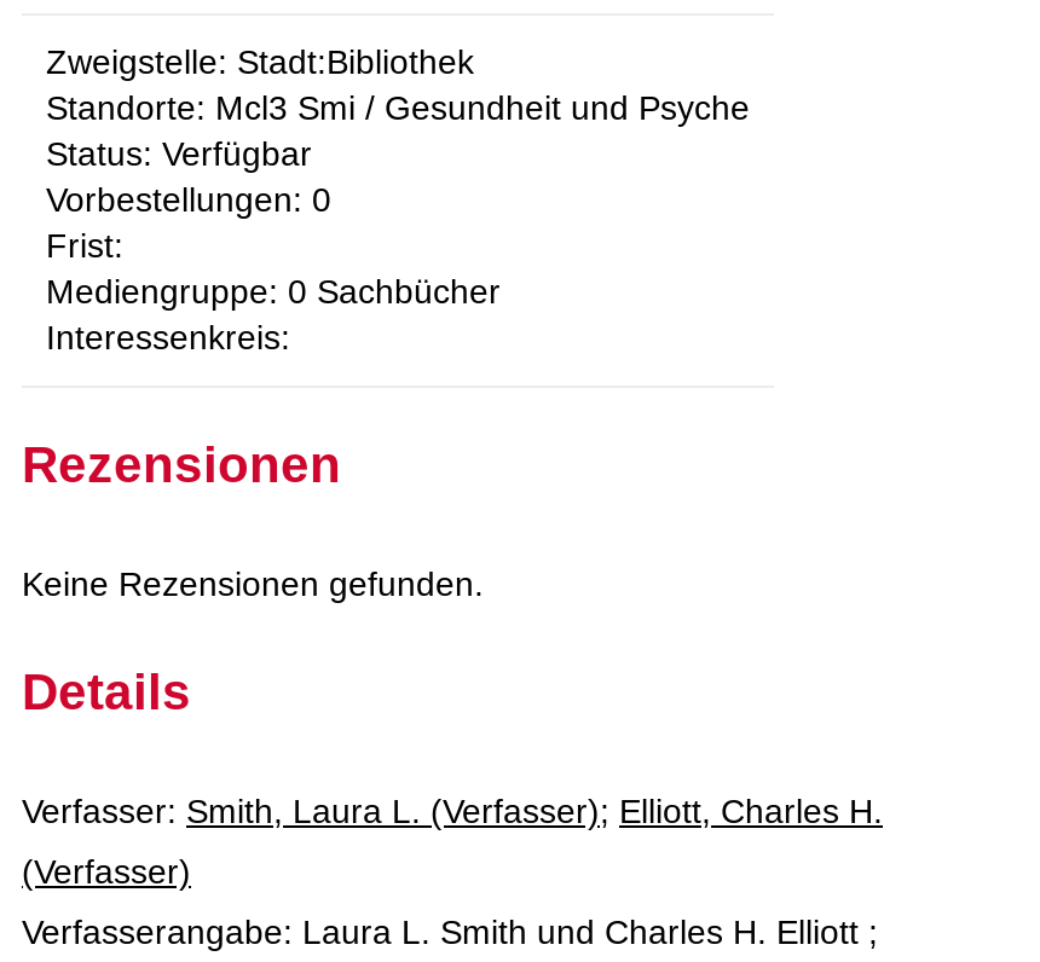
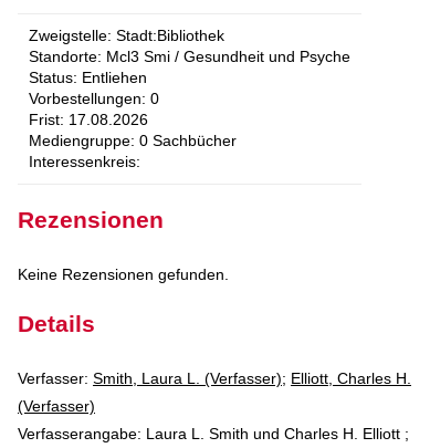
- Status: Verfügbar
+ Status: Entliehen

- Frist:
+ Frist: 17.08.2026
